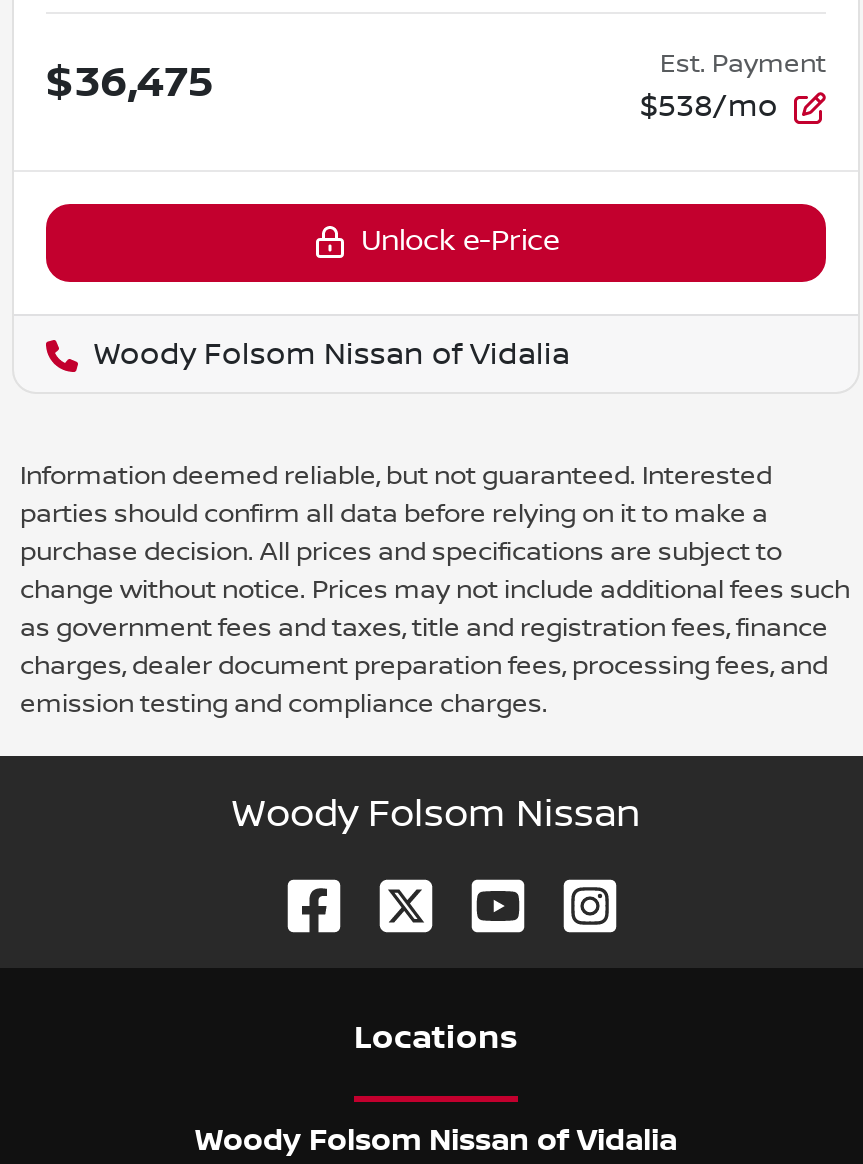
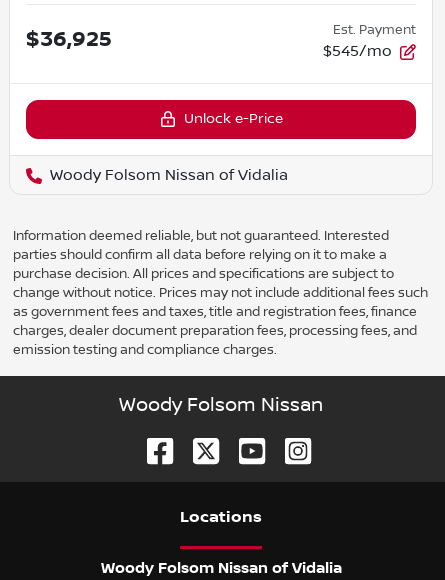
- $36,475
+ $36,925

- $538/mo
+ $545/mo
